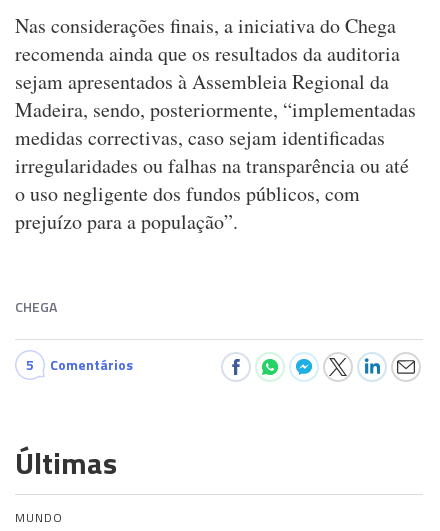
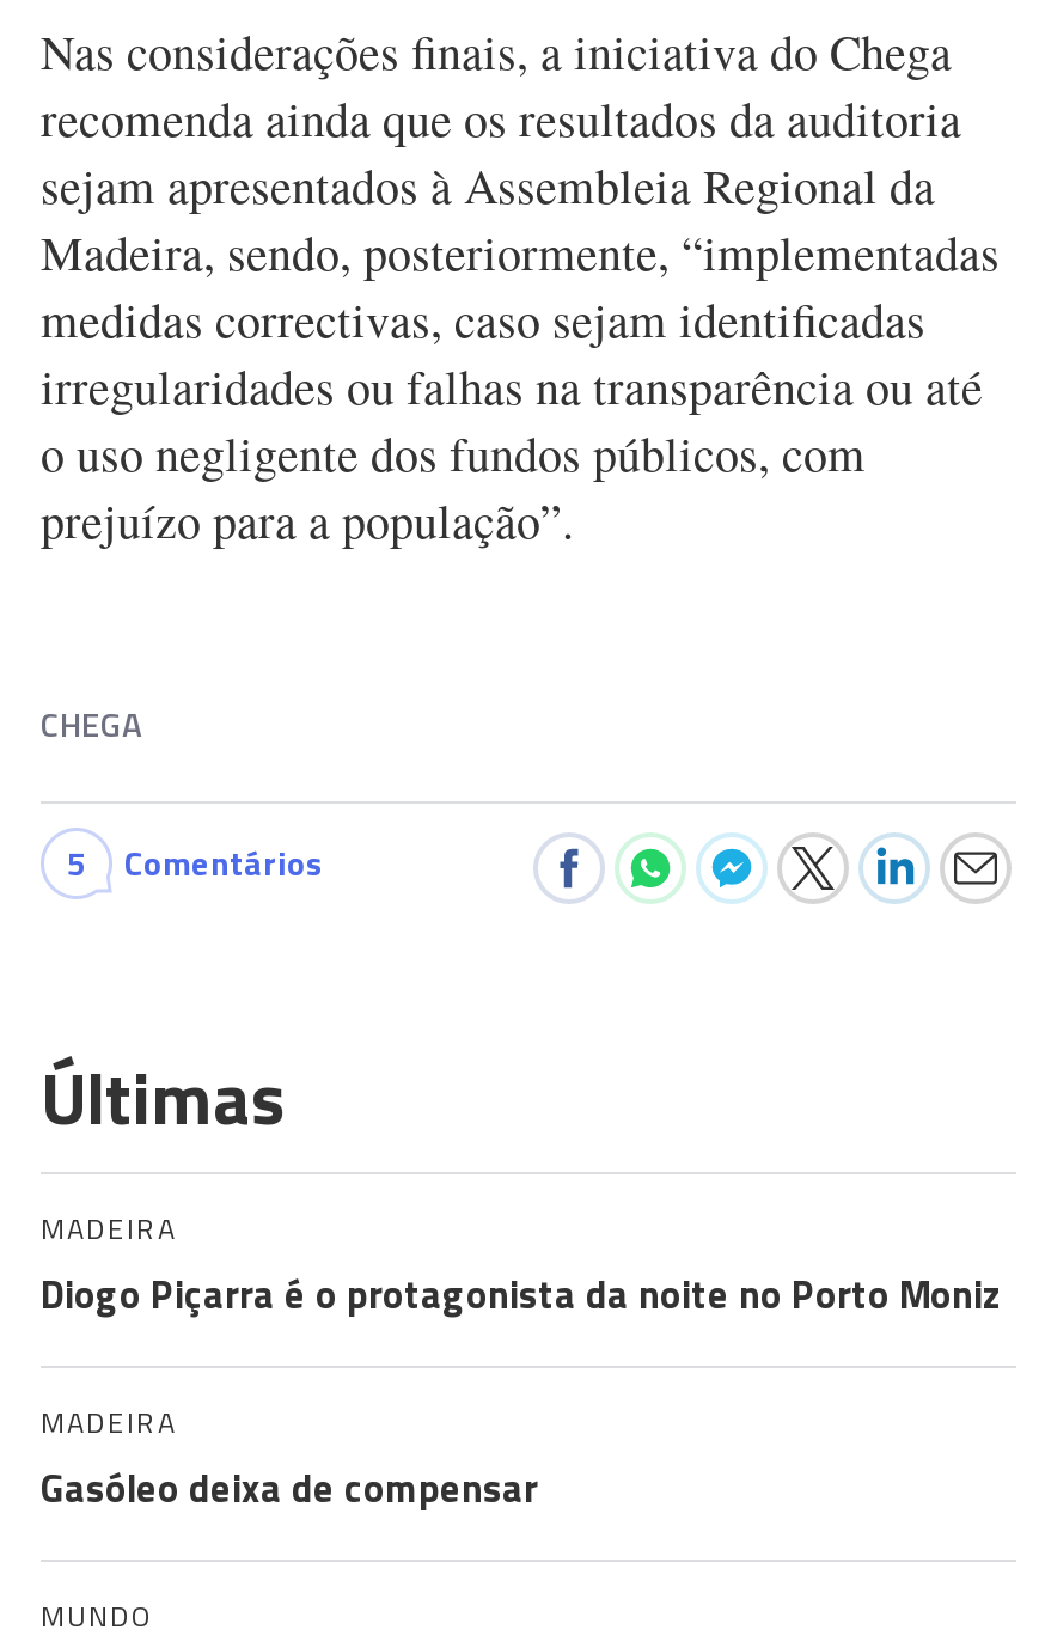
+ MADEIRA
+ Diogo Piçarra é o protagonista da noite no Porto Moniz
+ MADEIRA
+ Gasóleo deixa de compensar
